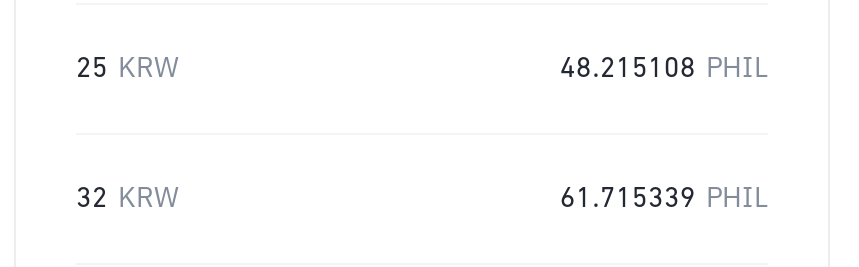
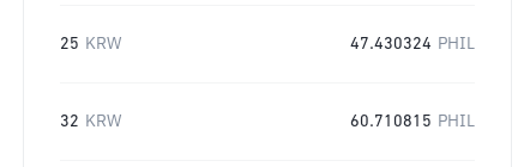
- 48.215108 PHIL
+ 47.430324 PHIL

- 61.715339 PHIL
+ 60.710815 PHIL
